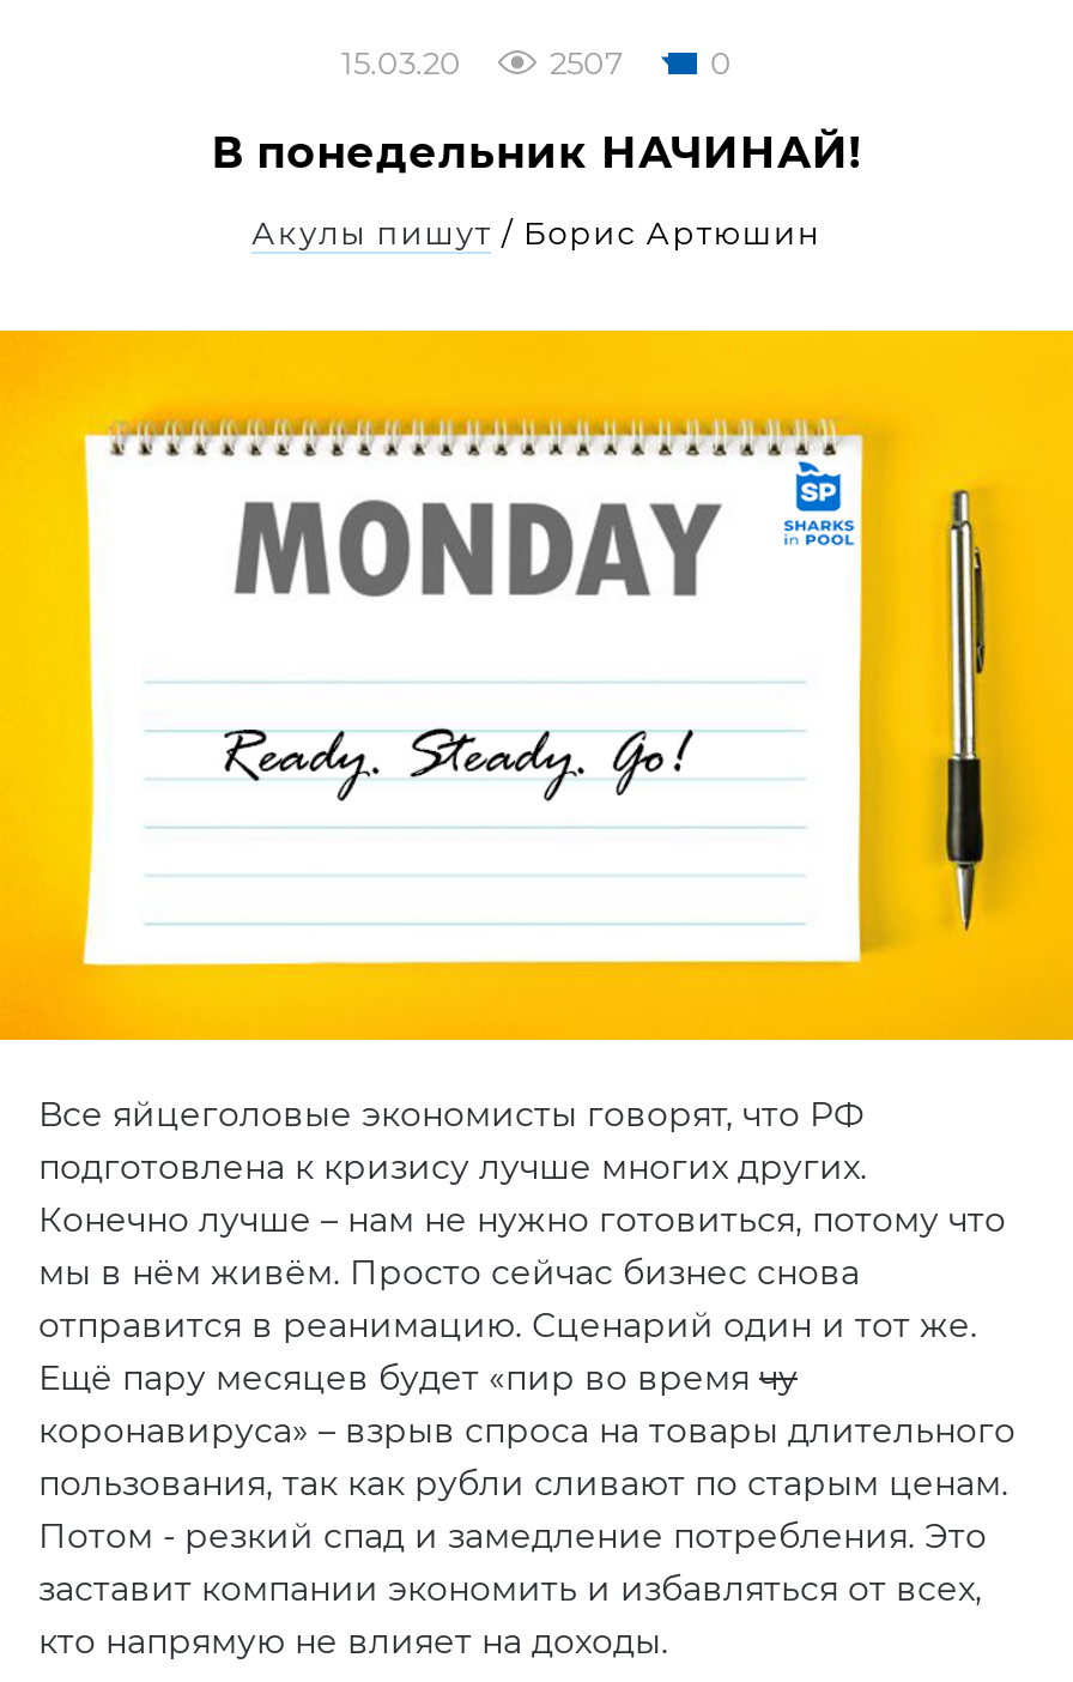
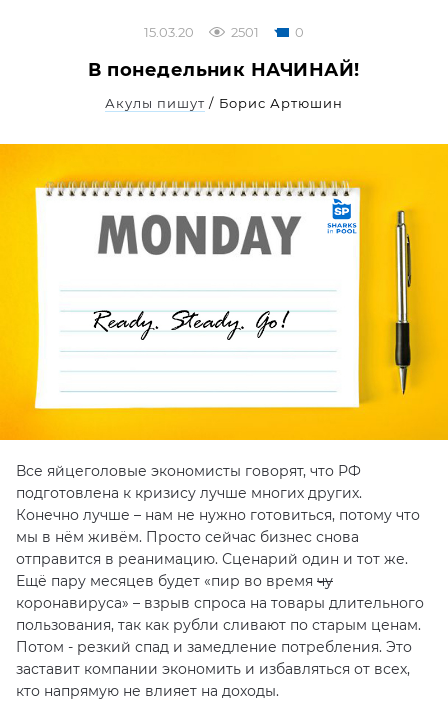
- 2507
+ 2501
